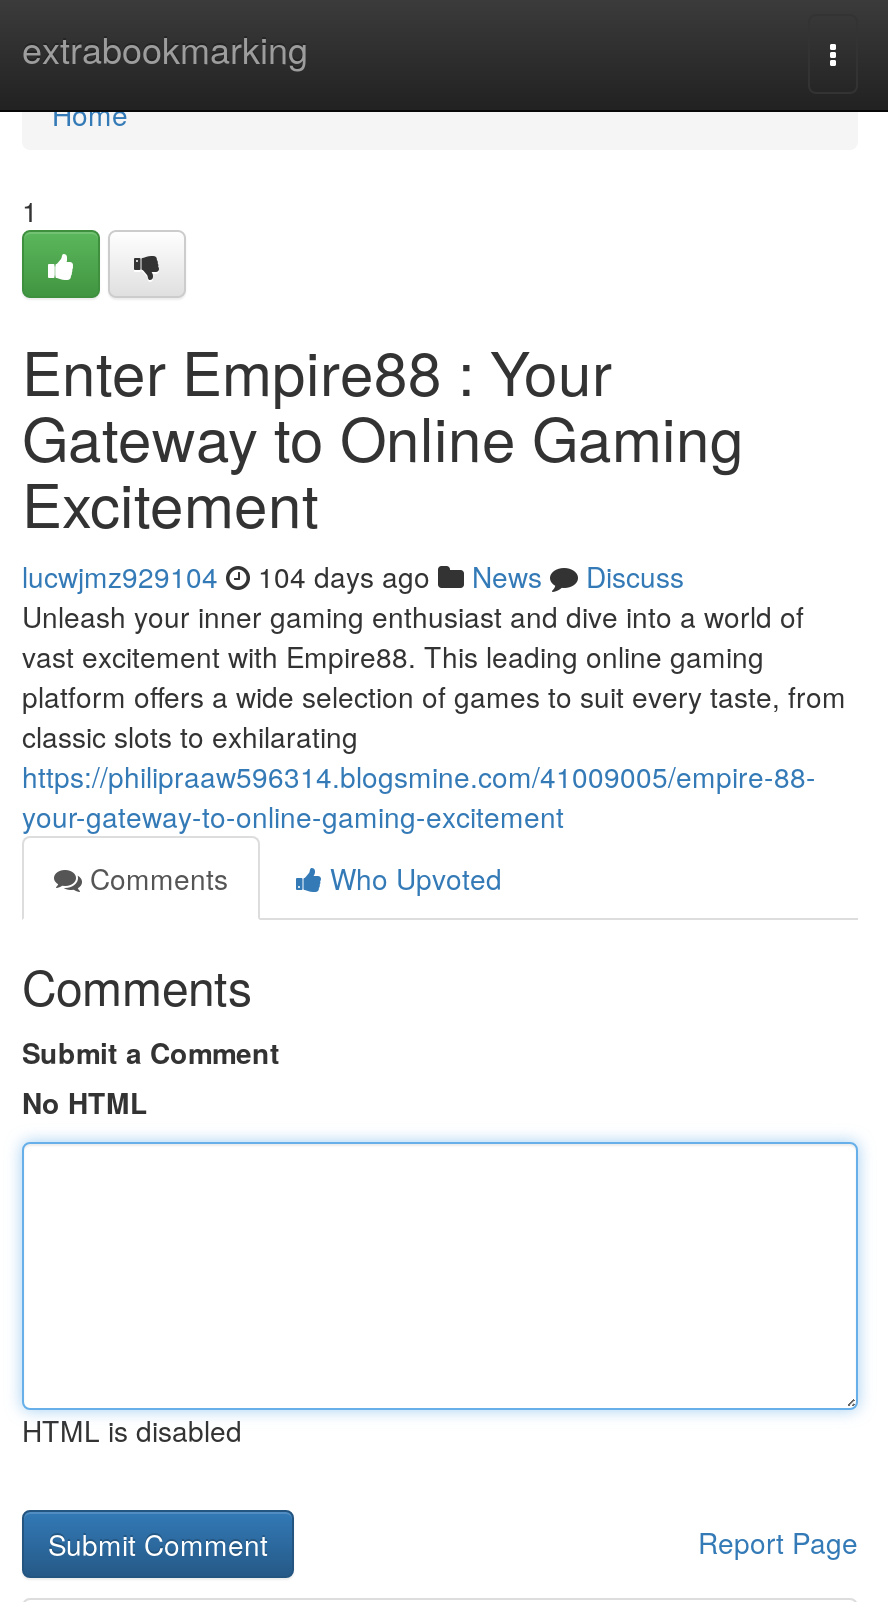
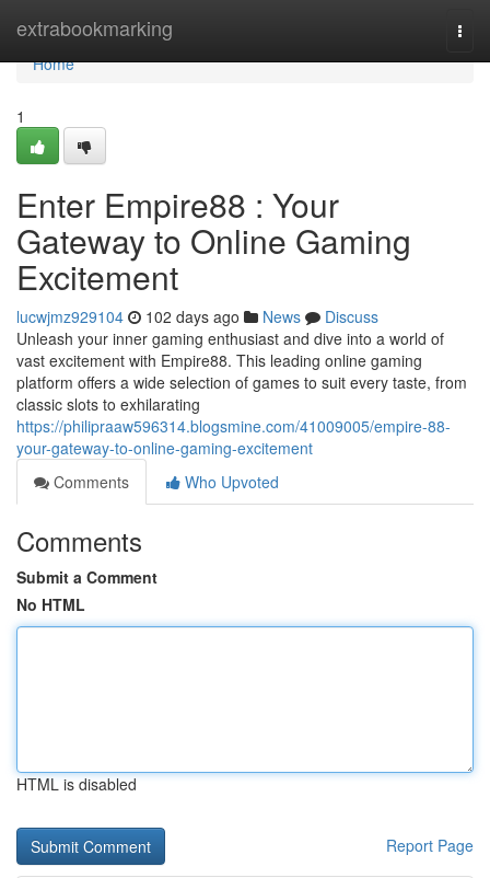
- lucwjmz929104 104 days ago News Discuss
+ lucwjmz929104 102 days ago News Discuss
